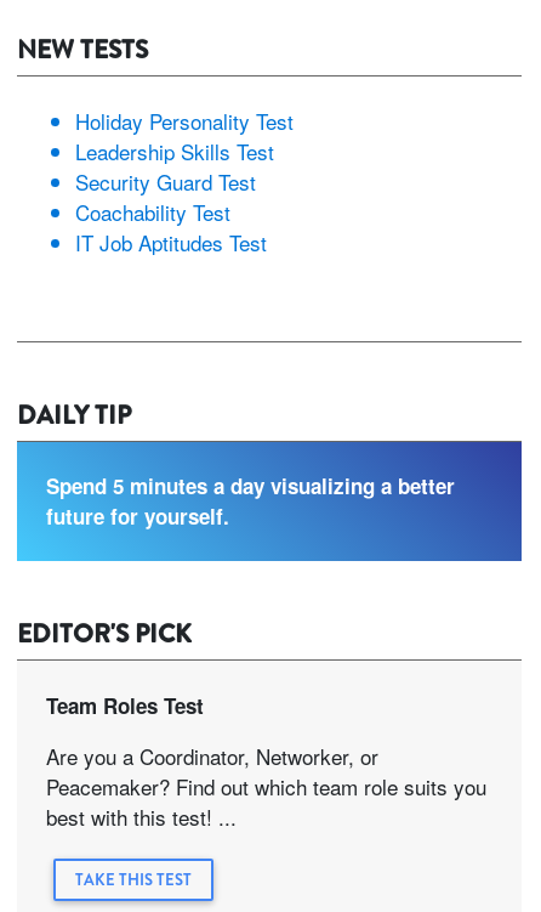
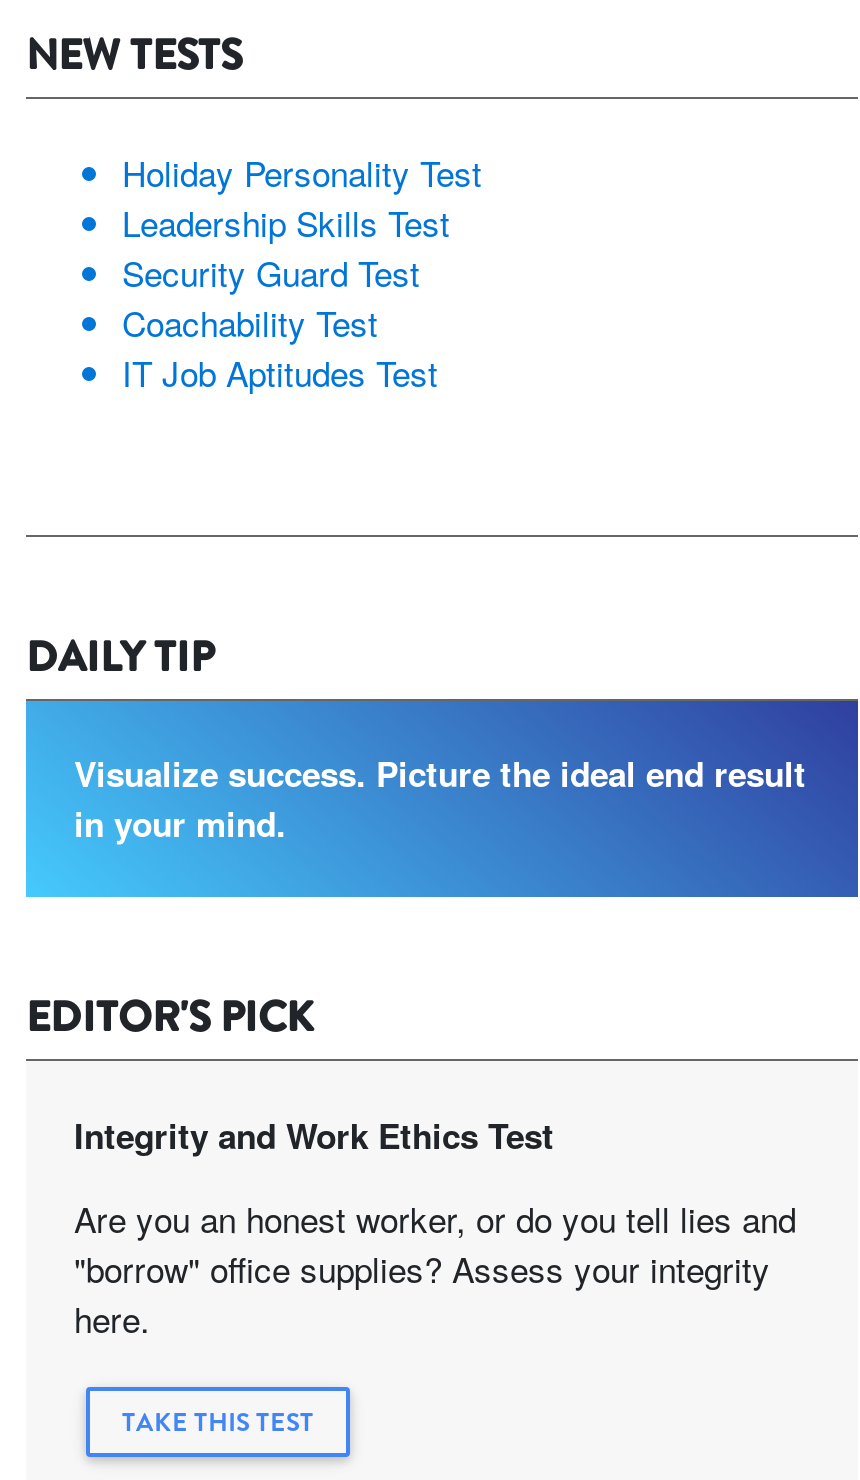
- Spend 5 minutes a day visualizing a better
- future for yourself.
+ Visualize success. Picture the ideal end result
+ in your mind.

- Team Roles Test
+ Integrity and Work Ethics Test

- Are you a Coordinator, Networker, or
- Peacemaker? Find out which team role suits you
- best with this test! ...
+ Are you an honest worker, or do you tell lies and
+ "borrow" office supplies? Assess your integrity
+ here.
